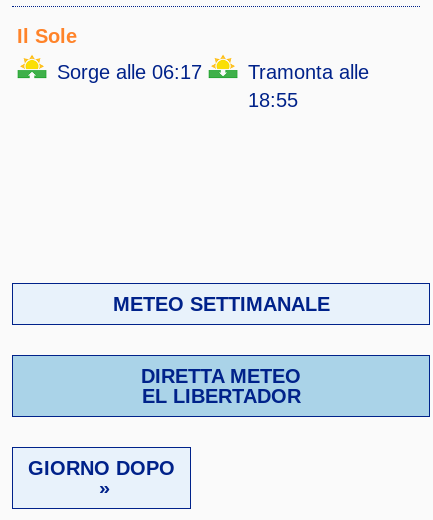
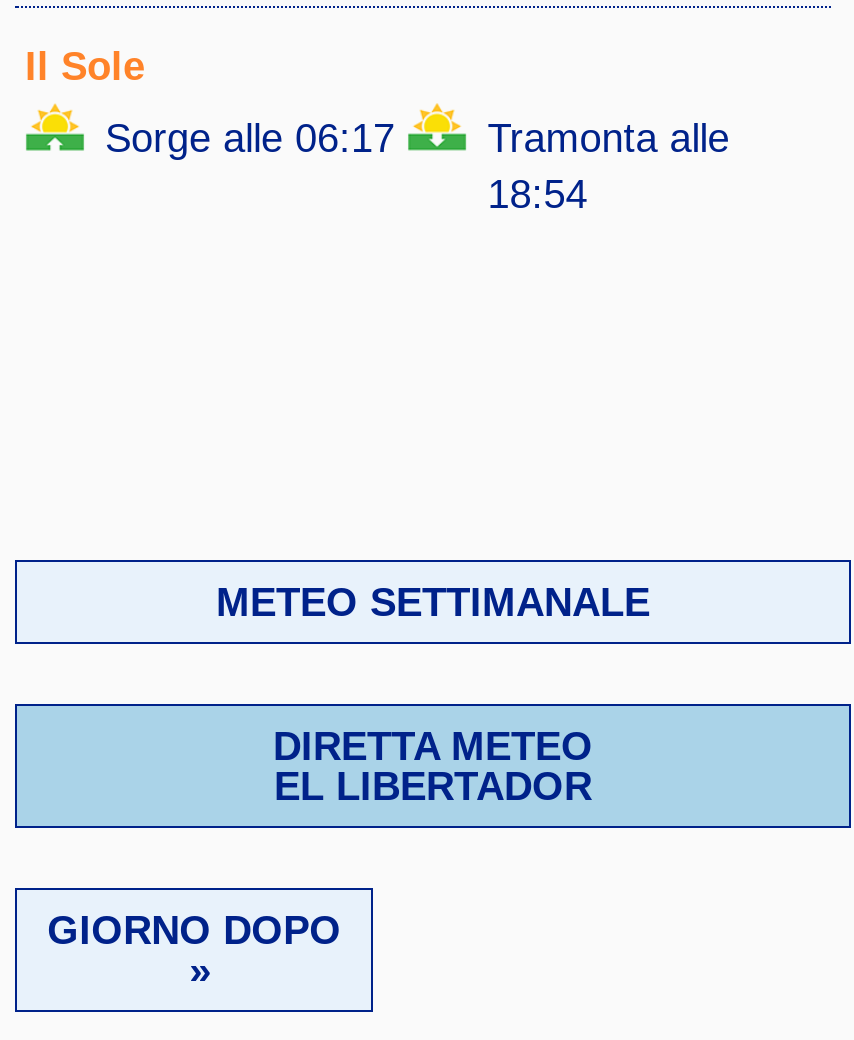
- 18:55
+ 18:54
